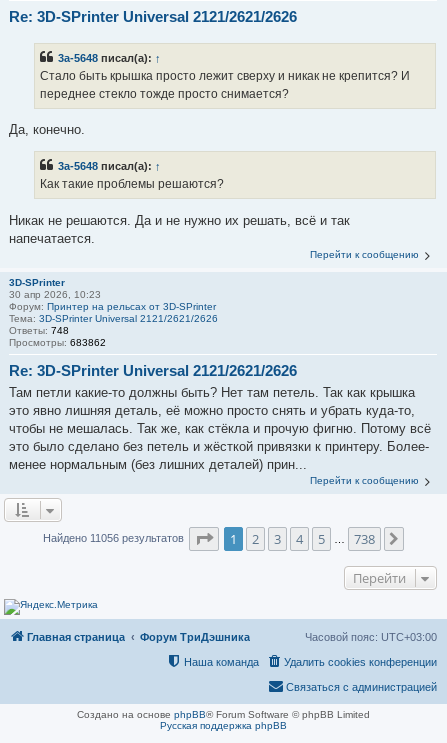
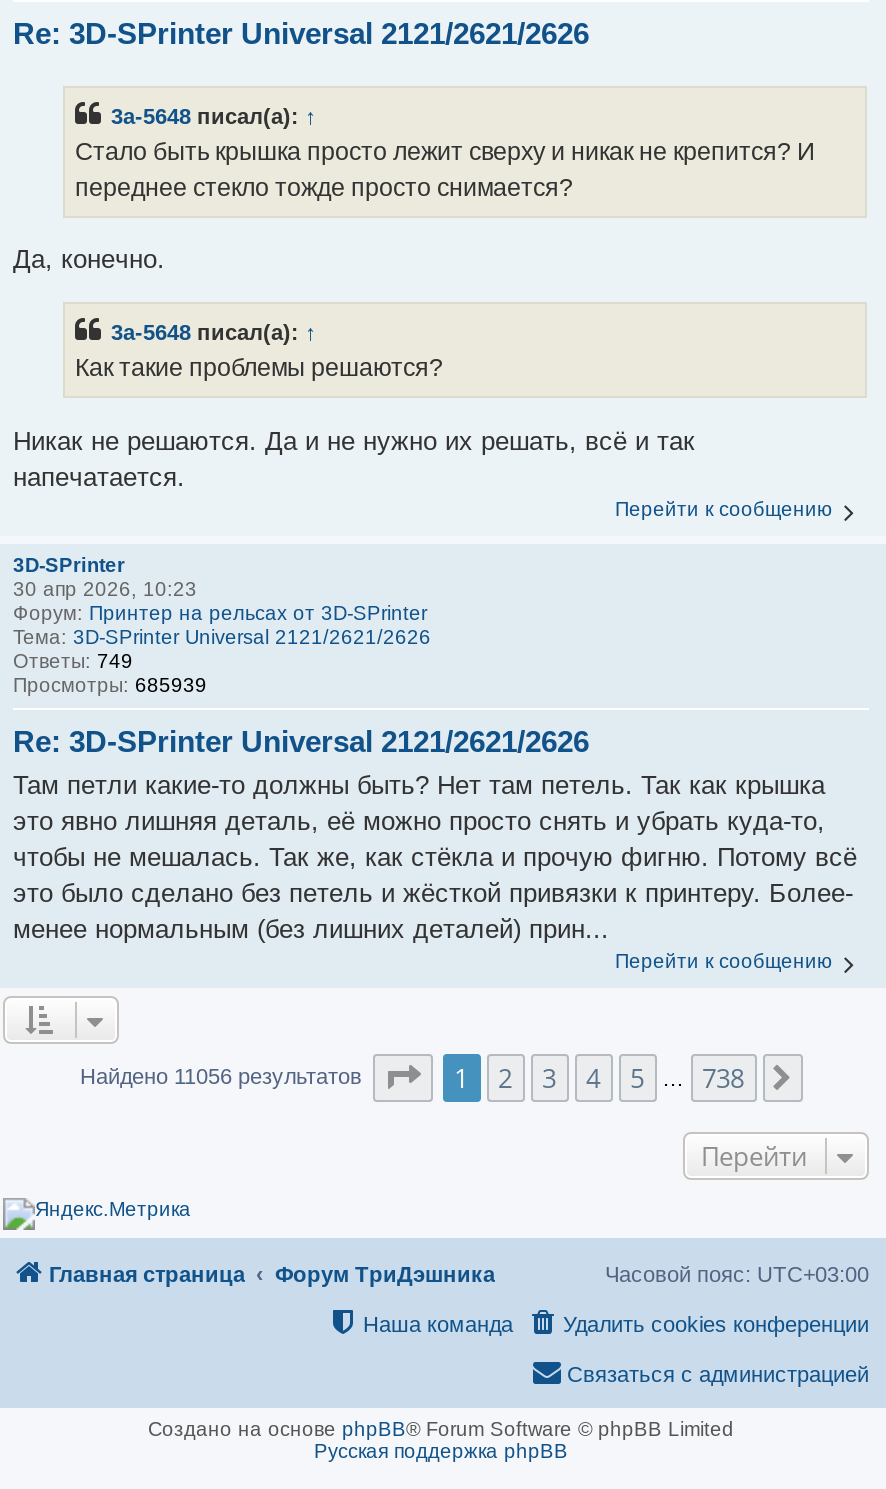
- Ответы: 748
+ Ответы: 749

- Просмотры: 683862
+ Просмотры: 685939
